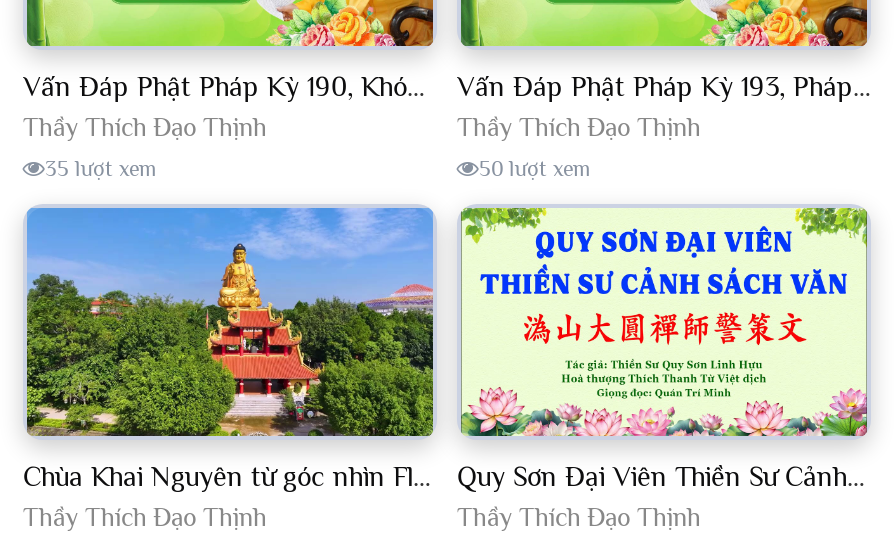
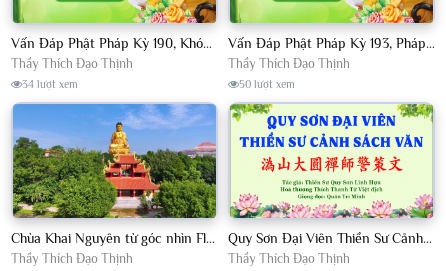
- 35 lượt xem
+ 34 lượt xem
